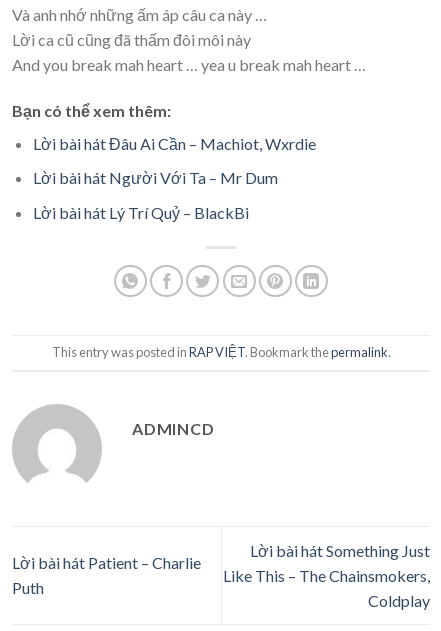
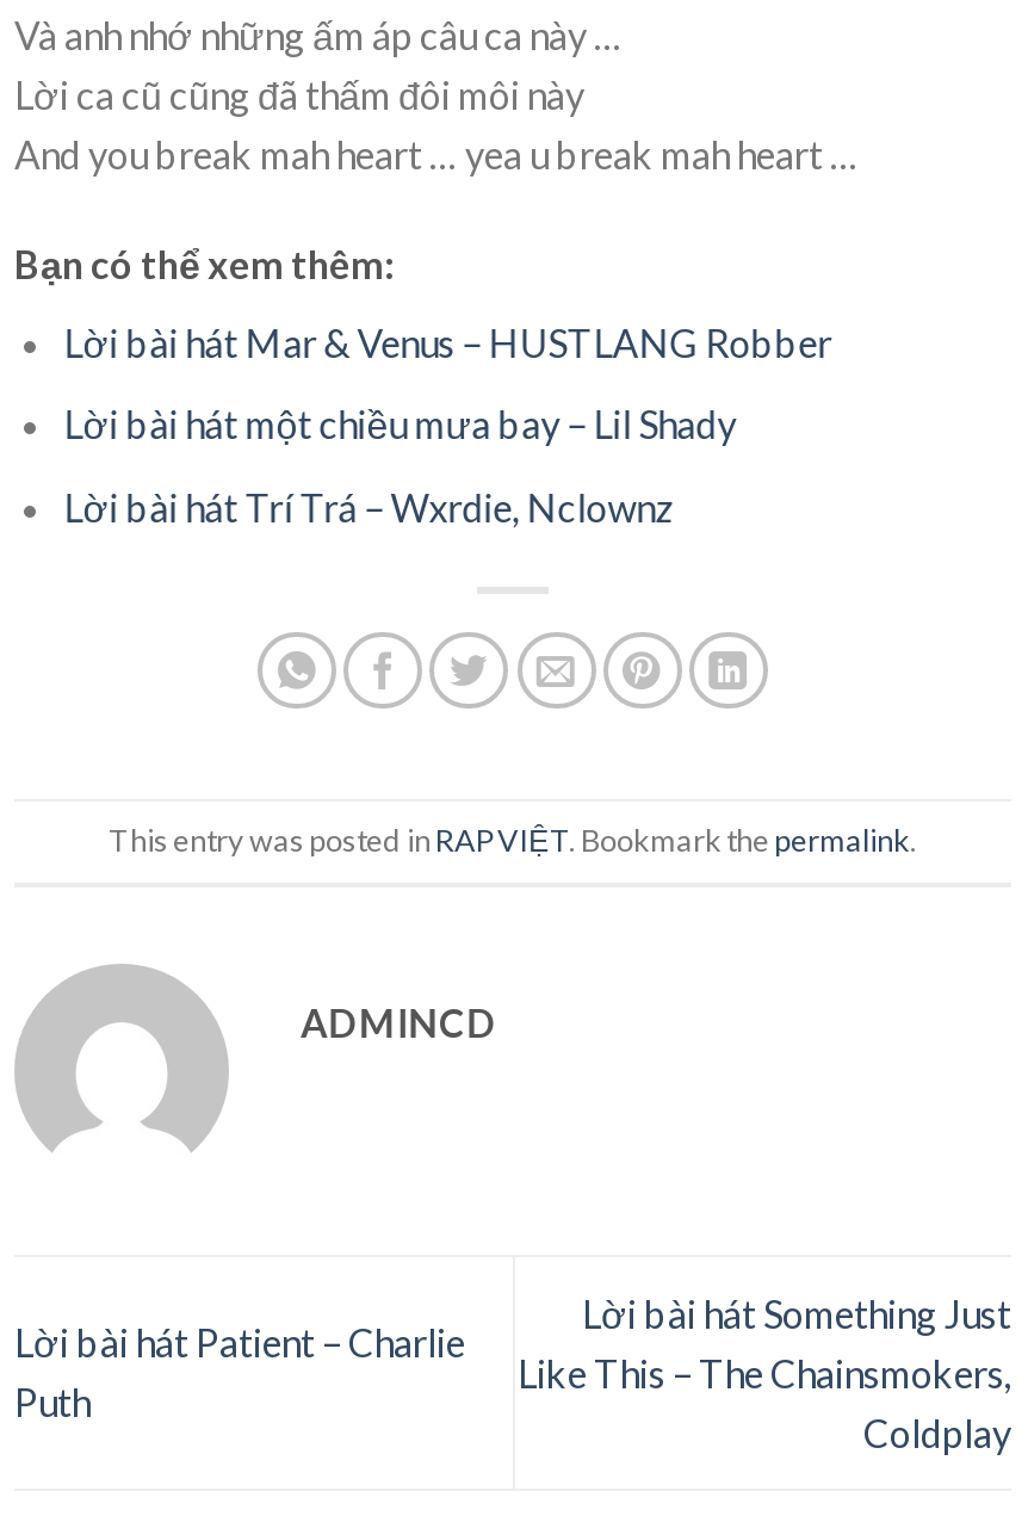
- Lời bài hát Đâu Ai Cần – Machiot, Wxrdie
+ Lời bài hát Mar & Venus – HUSTLANG Robber

- Lời bài hát Người Với Ta – Mr Dum
+ Lời bài hát một chiều mưa bay – Lil Shady

- Lời bài hát Lý Trí Quỷ – BlackBi
+ Lời bài hát Trí Trá – Wxrdie, Nclownz
